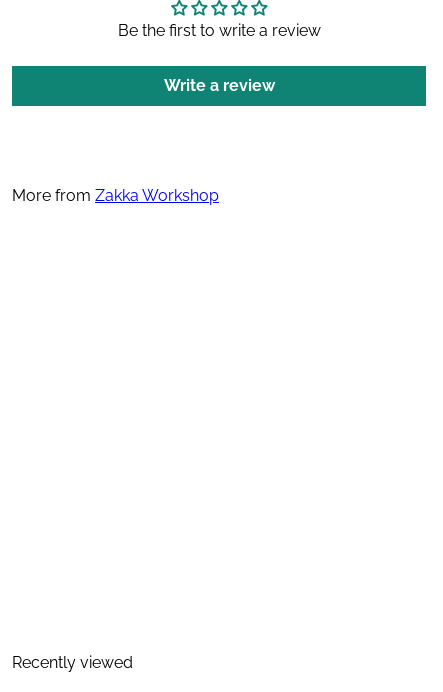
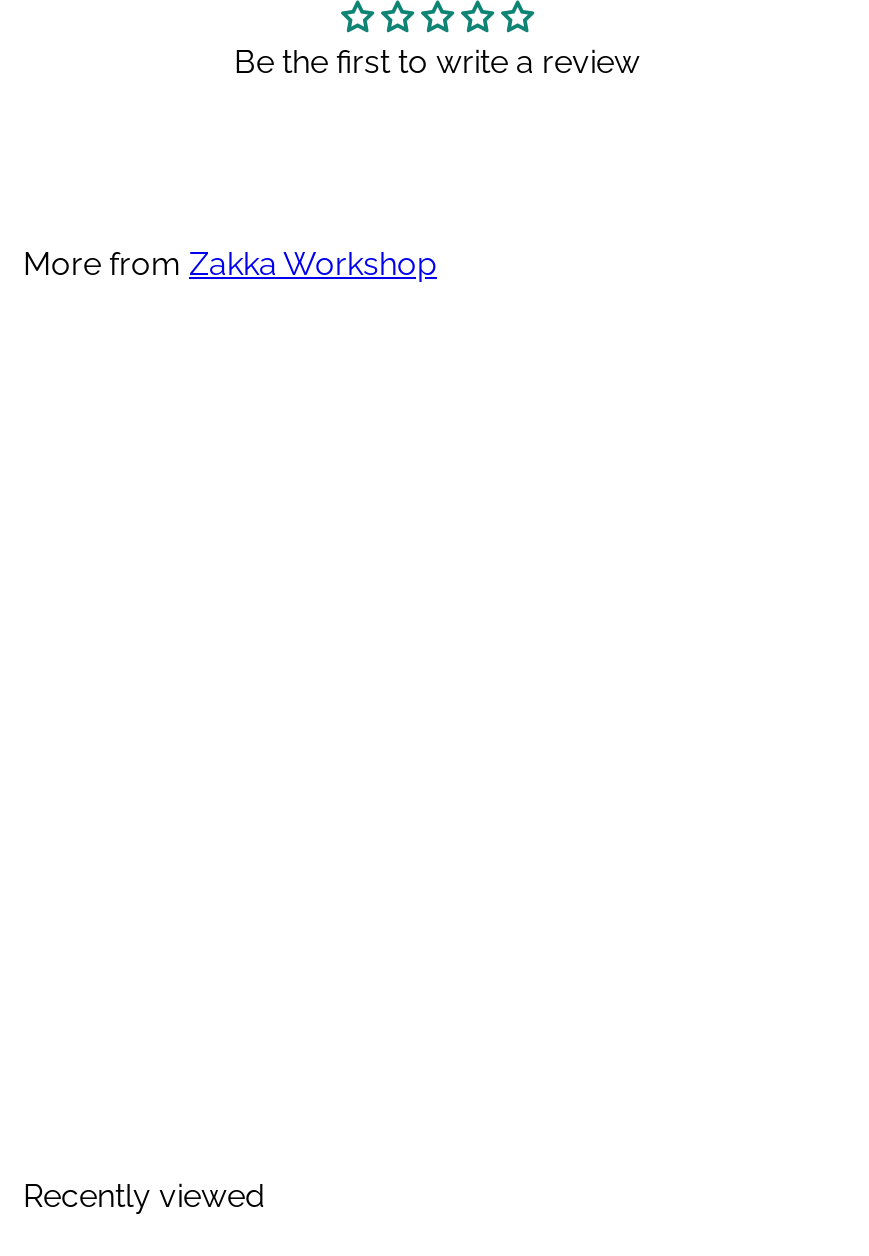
- Write a review
